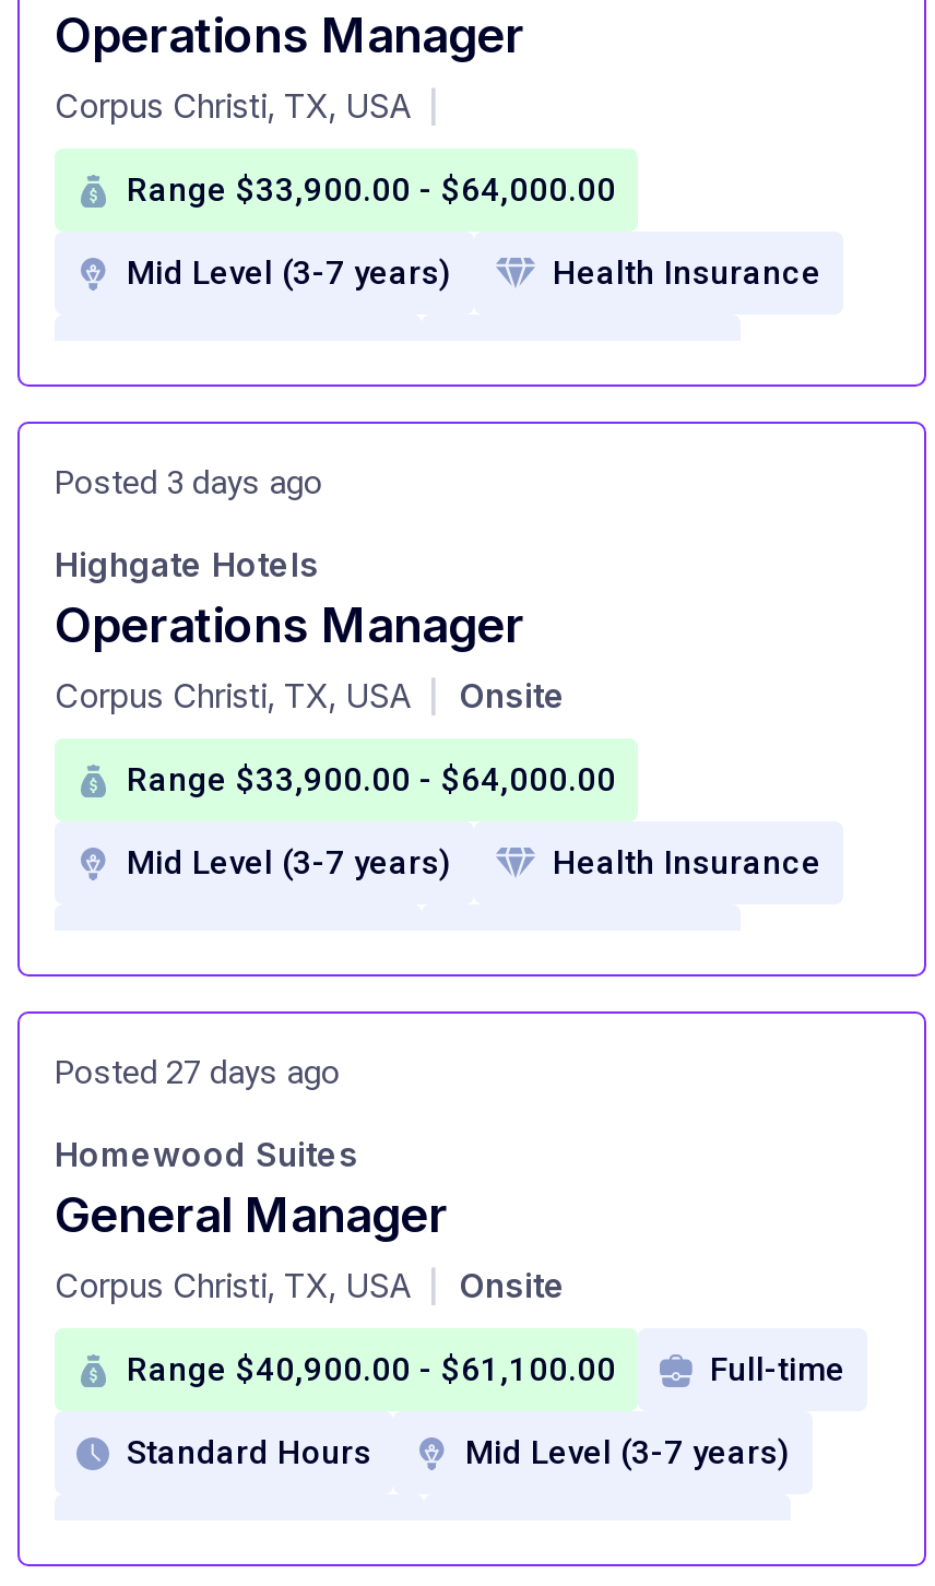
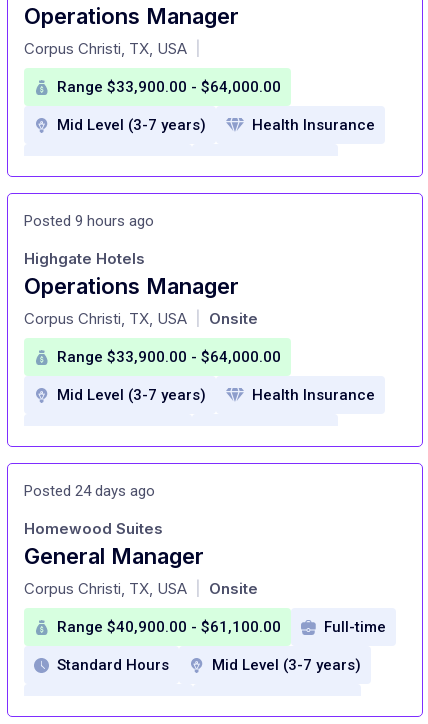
- Posted 3 days ago
+ Posted 9 hours ago

- Posted 27 days ago
+ Posted 24 days ago
